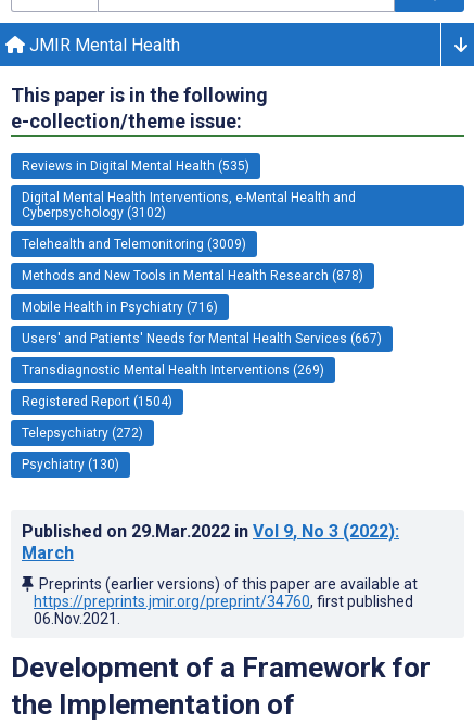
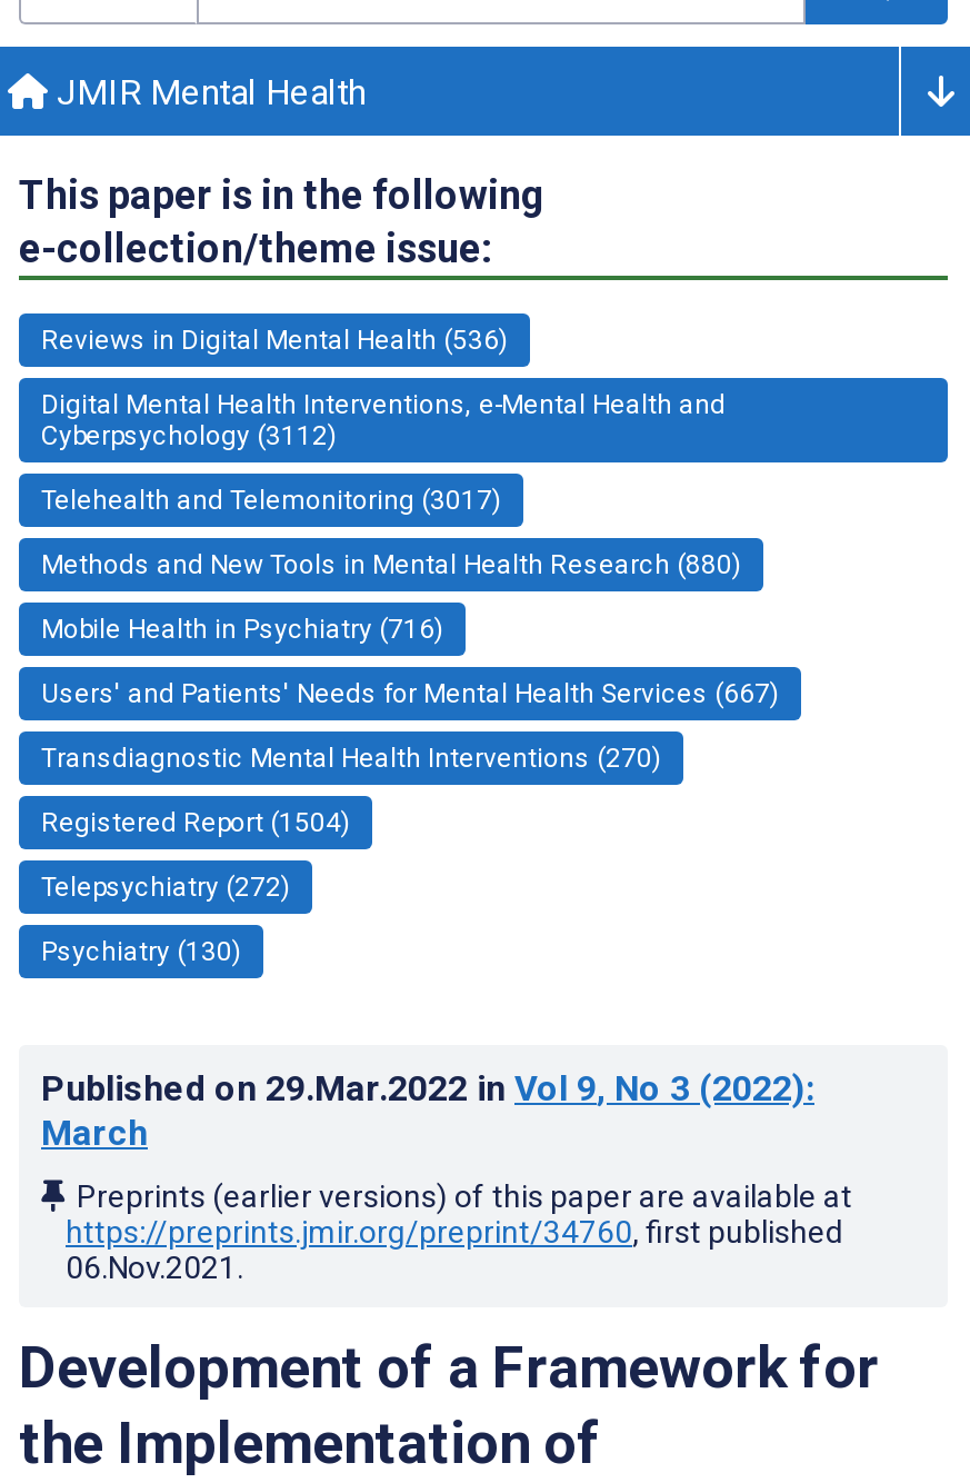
- Reviews in Digital Mental Health (535)
+ Reviews in Digital Mental Health (536)

- Cyberpsychology (3102)
+ Cyberpsychology (3112)

- Telehealth and Telemonitoring (3009)
+ Telehealth and Telemonitoring (3017)

- Methods and New Tools in Mental Health Research (878)
+ Methods and New Tools in Mental Health Research (880)

- Transdiagnostic Mental Health Interventions (269)
+ Transdiagnostic Mental Health Interventions (270)
